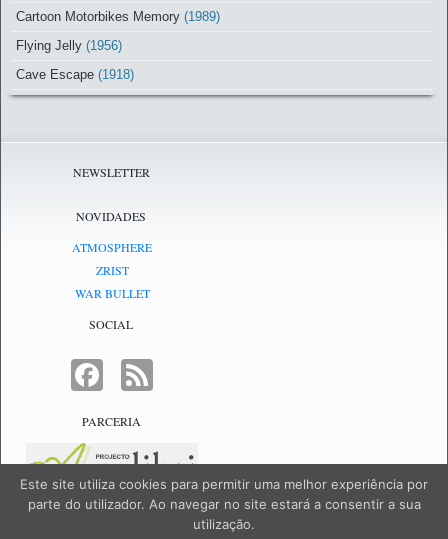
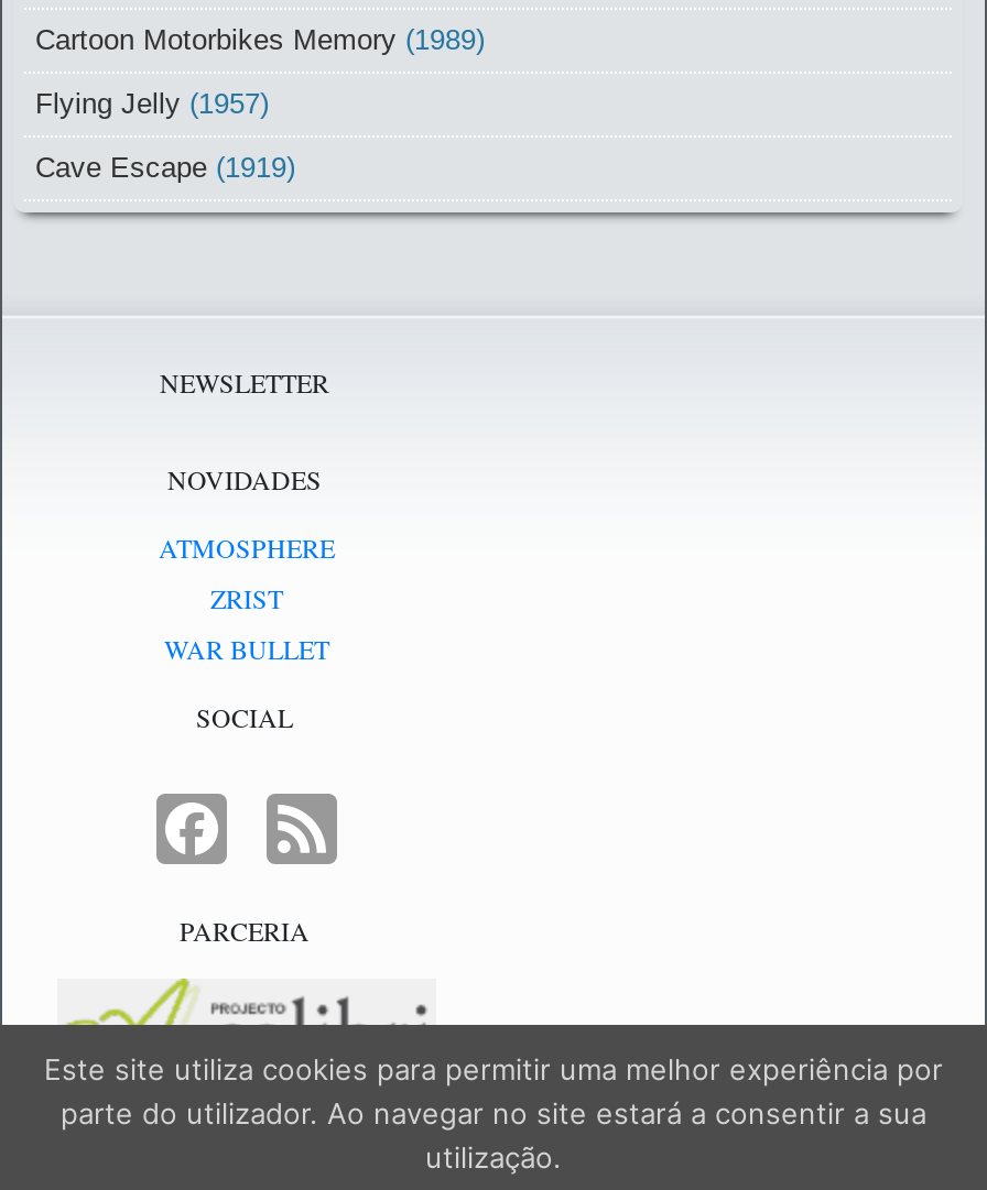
- Flying Jelly (1956)
+ Flying Jelly (1957)

- Cave Escape (1918)
+ Cave Escape (1919)
